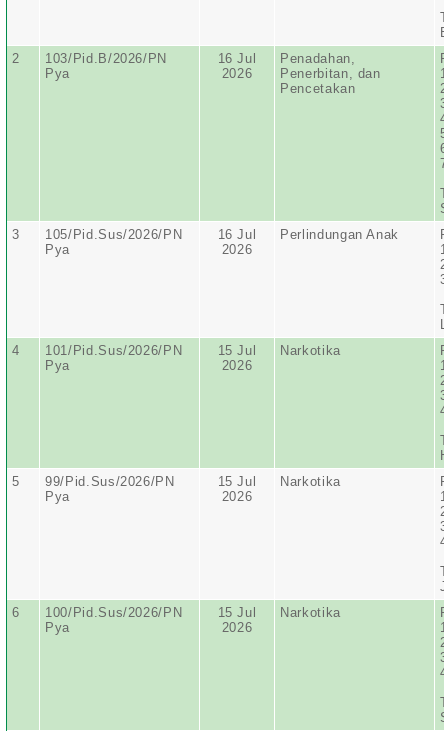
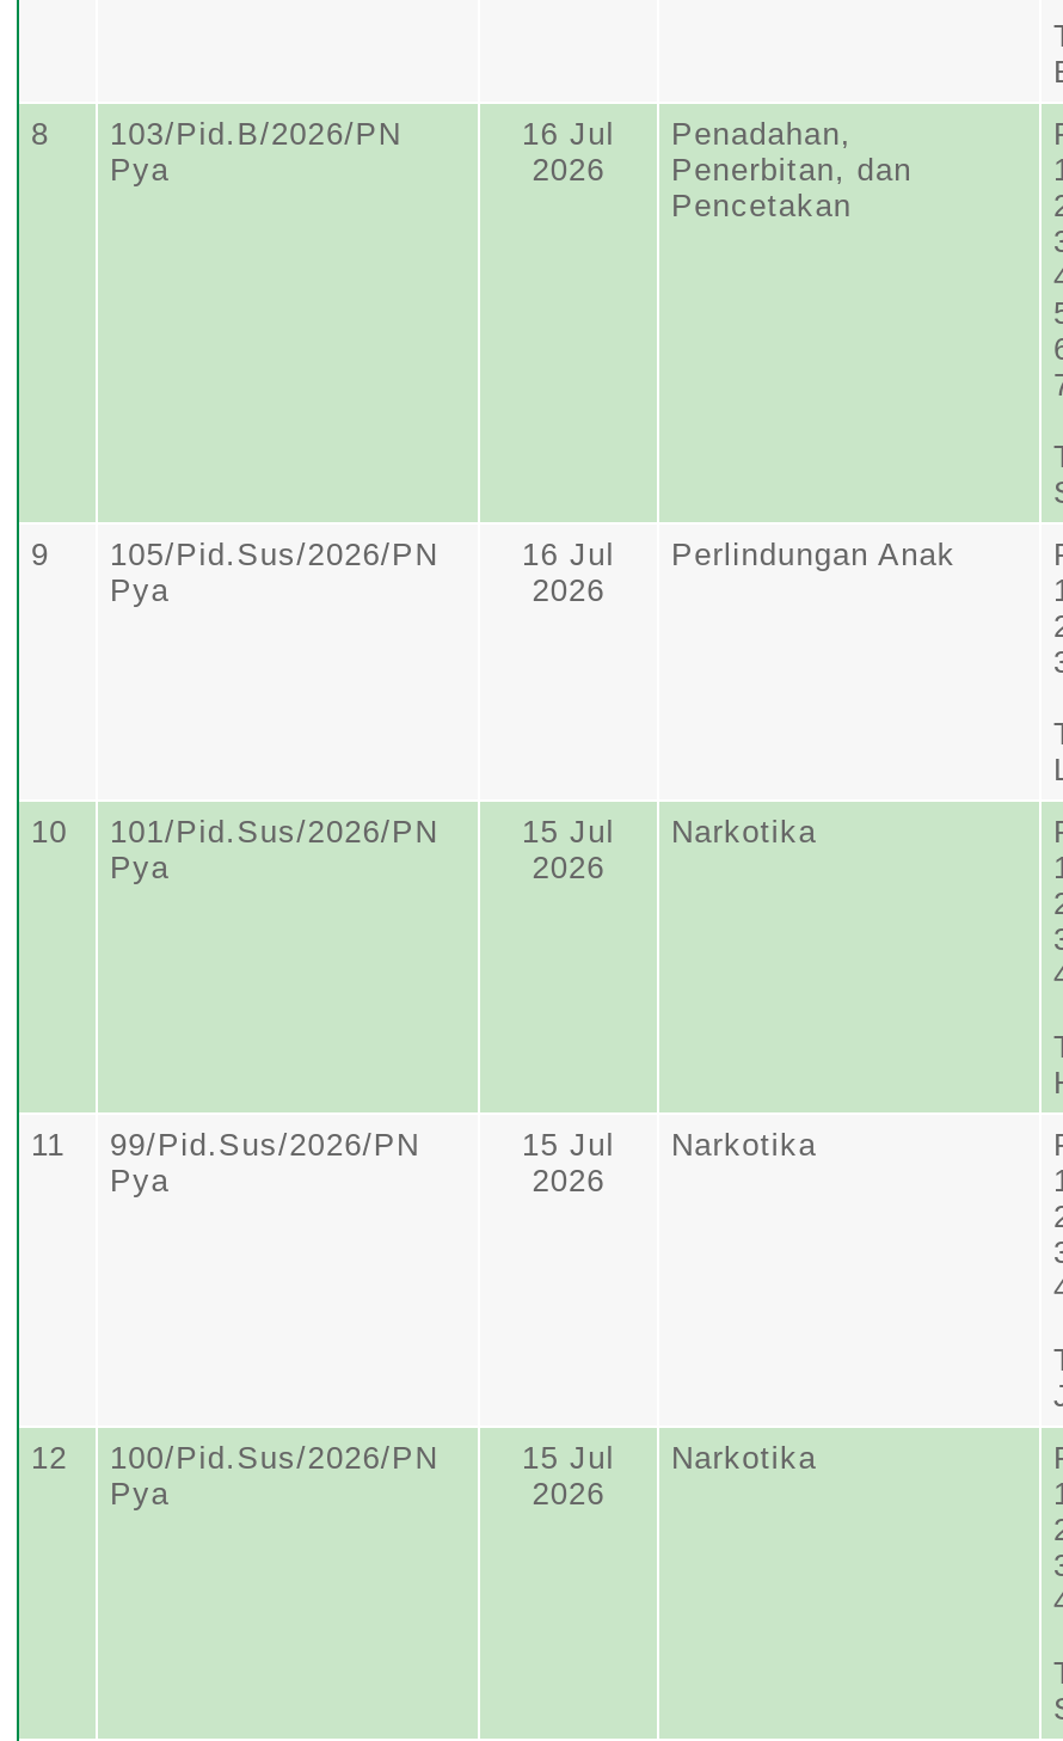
- 2 103/Pid.B/2026/PN
+ 8 103/Pid.B/2026/PN

- 3 105/Pid.Sus/2026/PN
+ 9 105/Pid.Sus/2026/PN

- 4 101/Pid.Sus/2026/PN
+ 10 101/Pid.Sus/2026/PN

- 5 99/Pid.Sus/2026/PN
+ 11 99/Pid.Sus/2026/PN

- 6 100/Pid.Sus/2026/PN
+ 12 100/Pid.Sus/2026/PN
